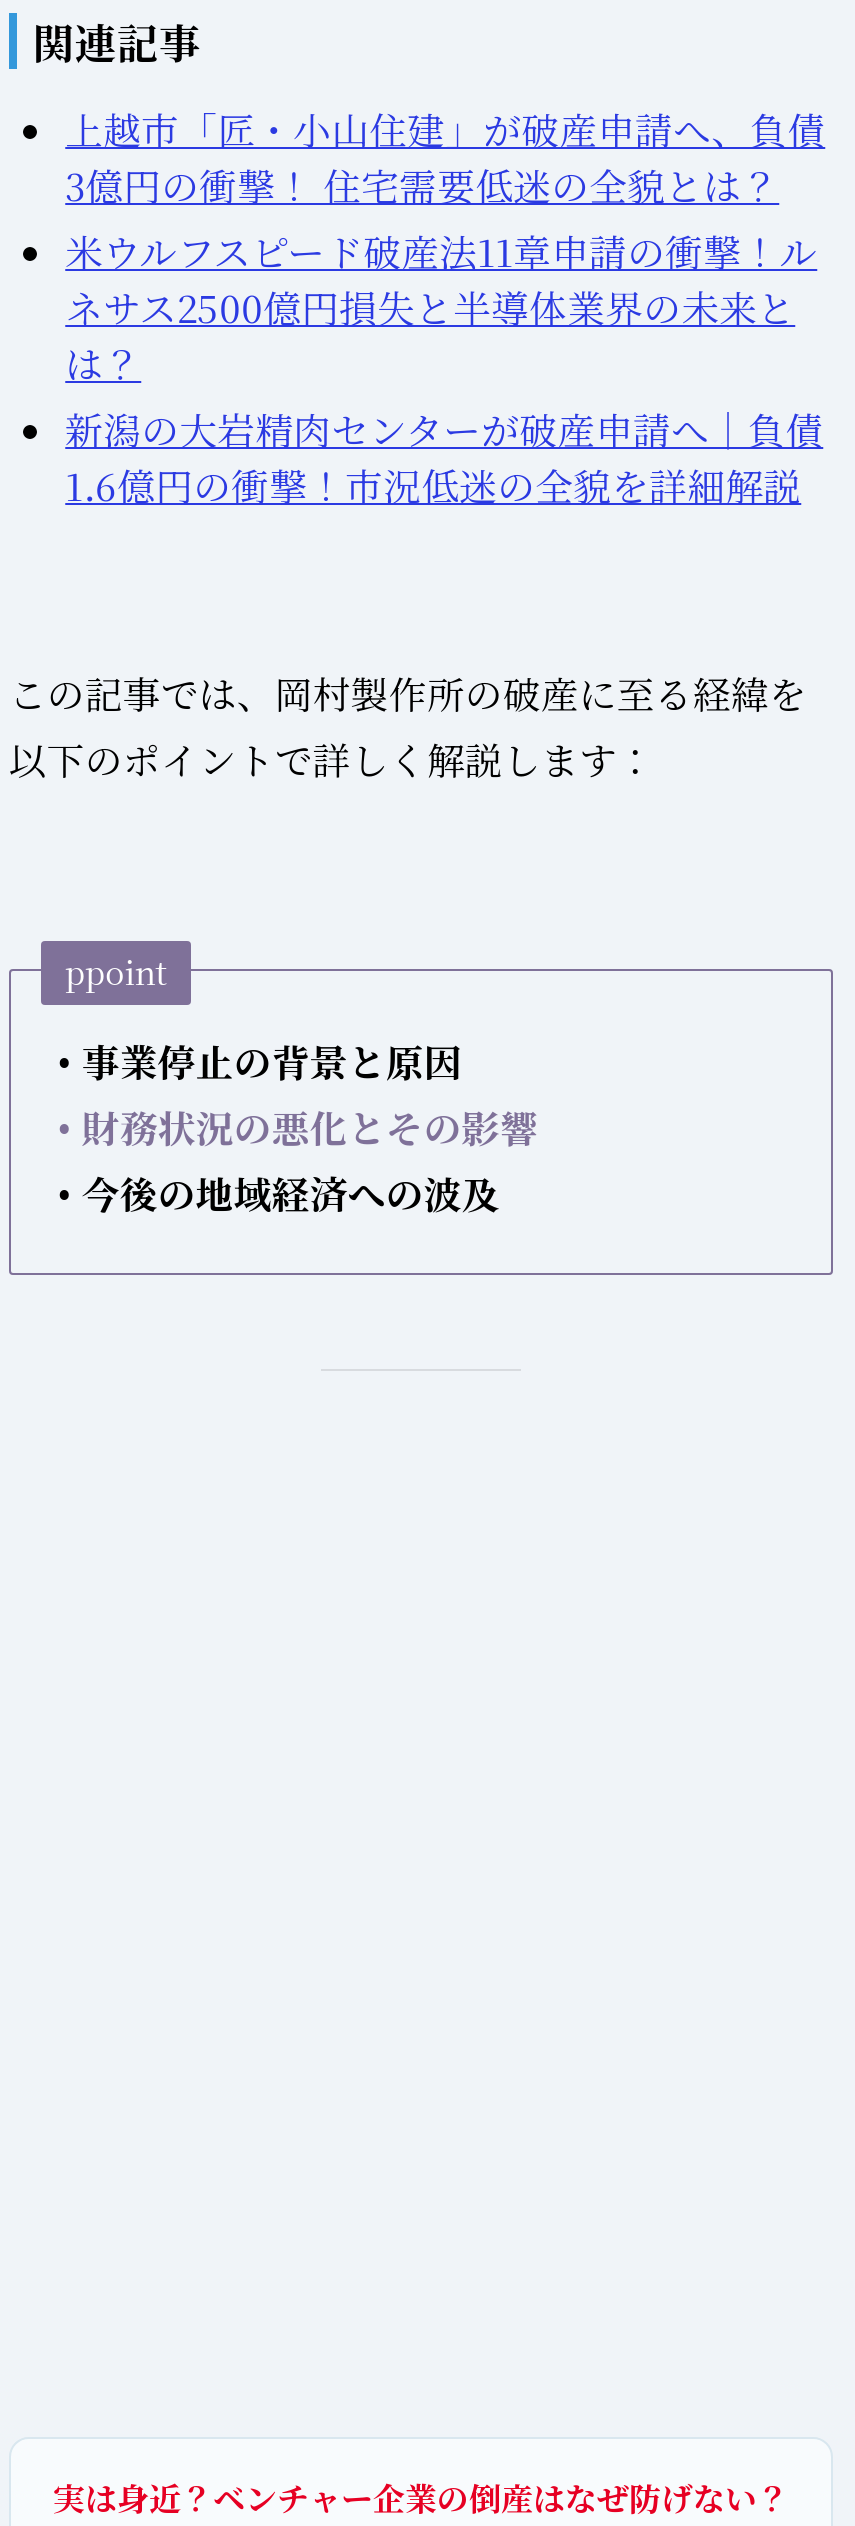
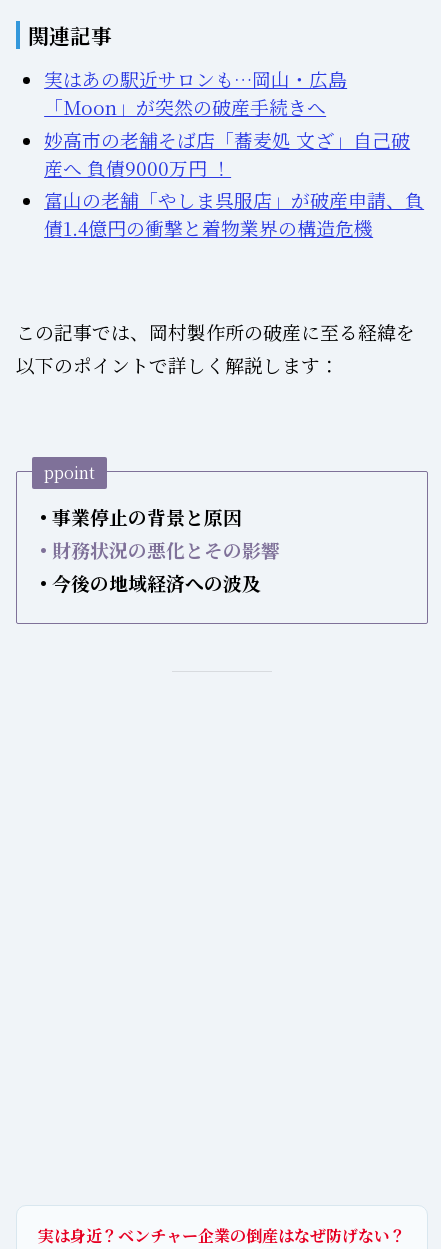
- 上越市「匠・小山住建」が破産申請へ、負債
- 3億円の衝撃！ 住宅需要低迷の全貌とは？
- 米ウルフスピード破産法11章申請の衝撃！ル
- ネサス2500億円損失と半導体業界の未来と
- は？
- 新潟の大岩精肉センターが破産申請へ｜負債
- 1.6億円の衝撃！市況低迷の全貌を詳細解説
+ 実はあの駅近サロンも…岡山・広島
+ 「Moon」が突然の破産手続きへ
+ 妙高市の老舗そば店「蕎麦処 文ざ」自己破
+ 産へ 負債9000万円 ！
+ 富山の老舗「やしま呉服店」が破産申請、負
+ 債1.4億円の衝撃と着物業界の構造危機
